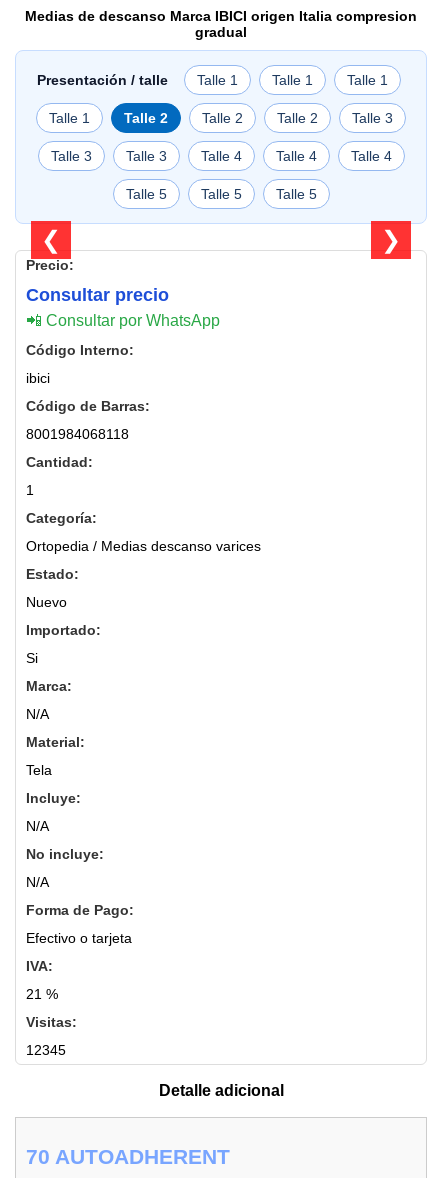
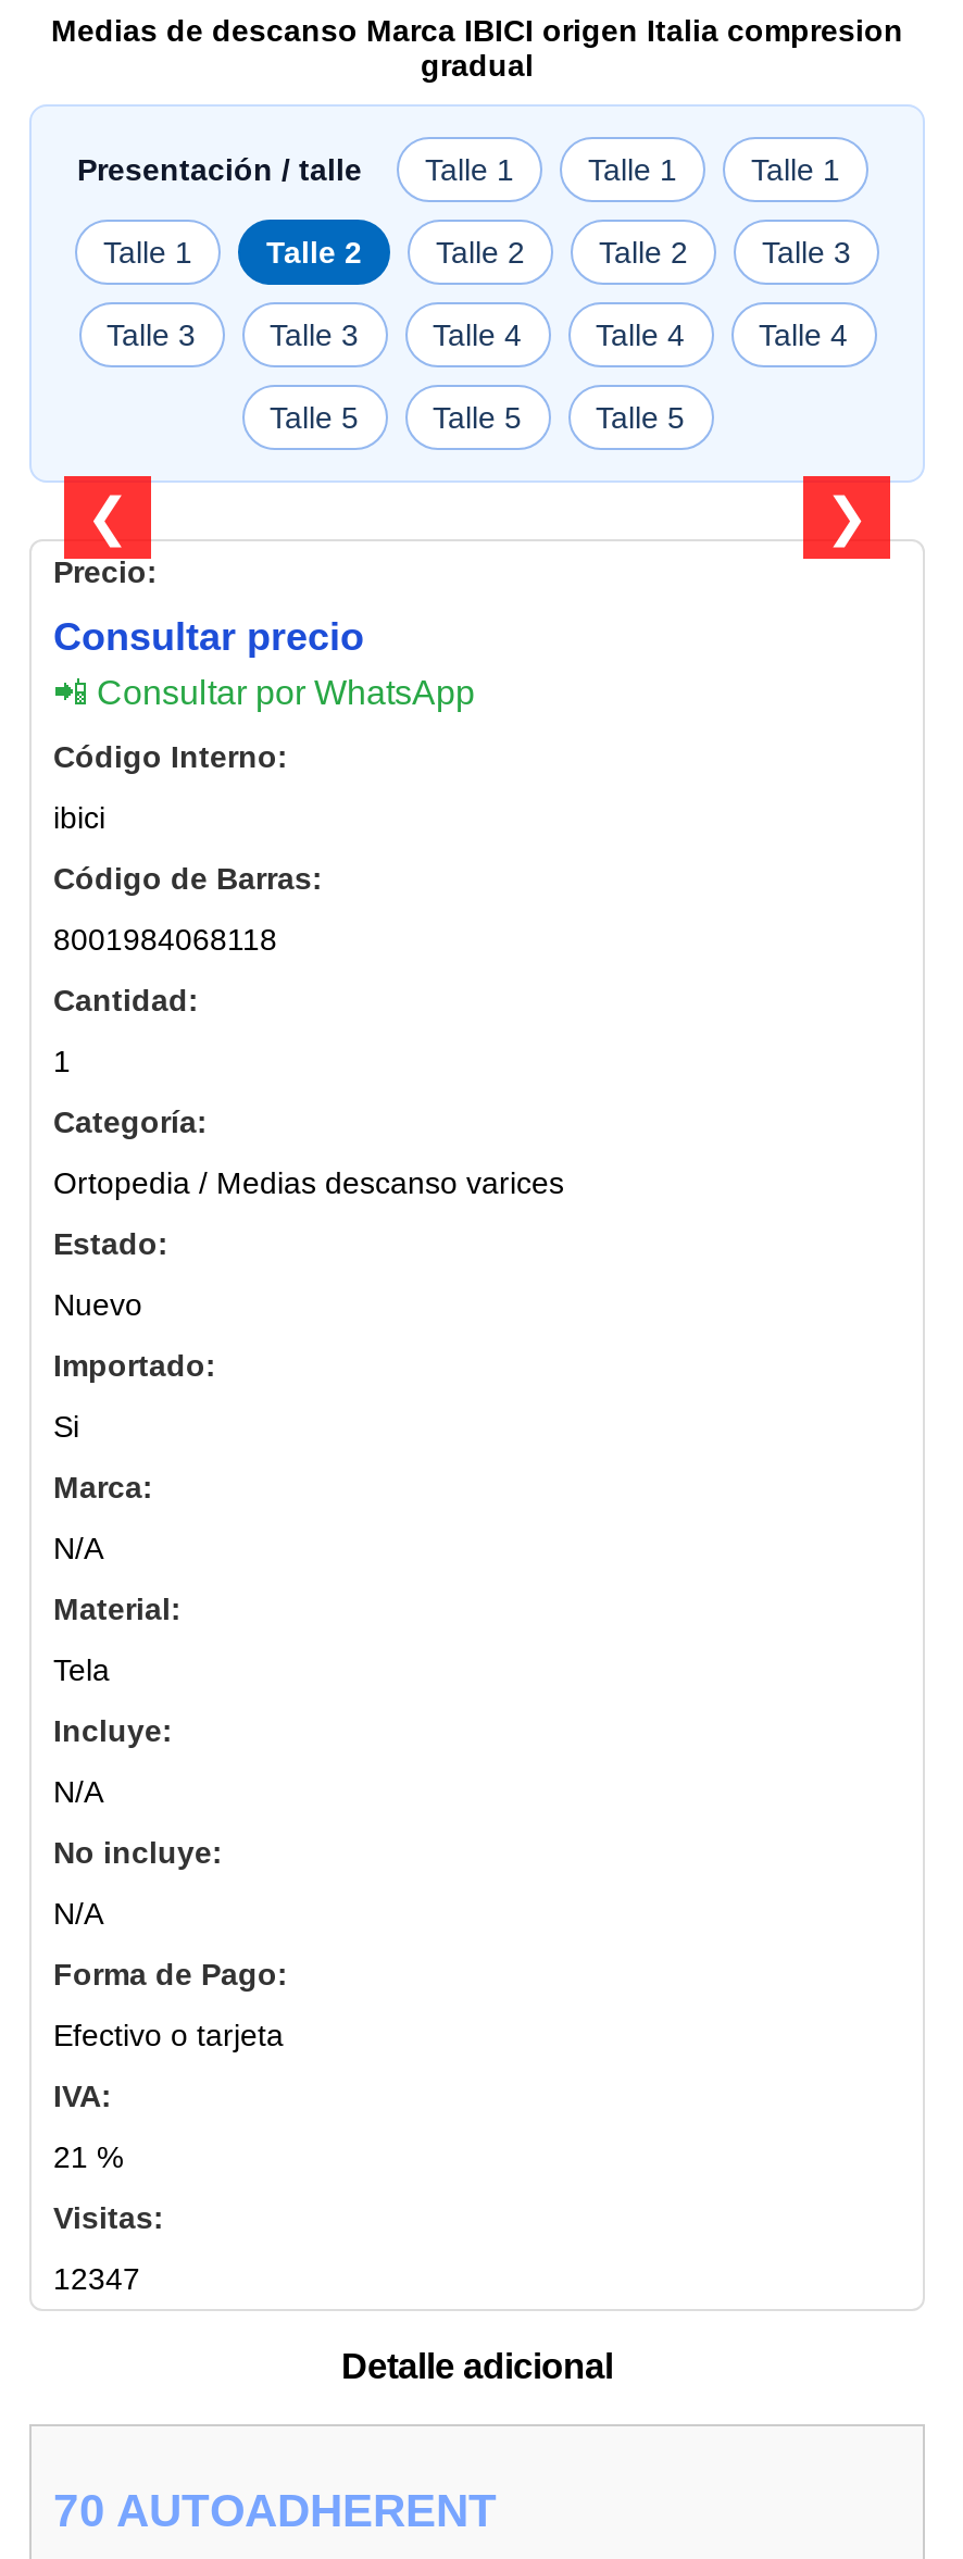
- 12345
+ 12347
